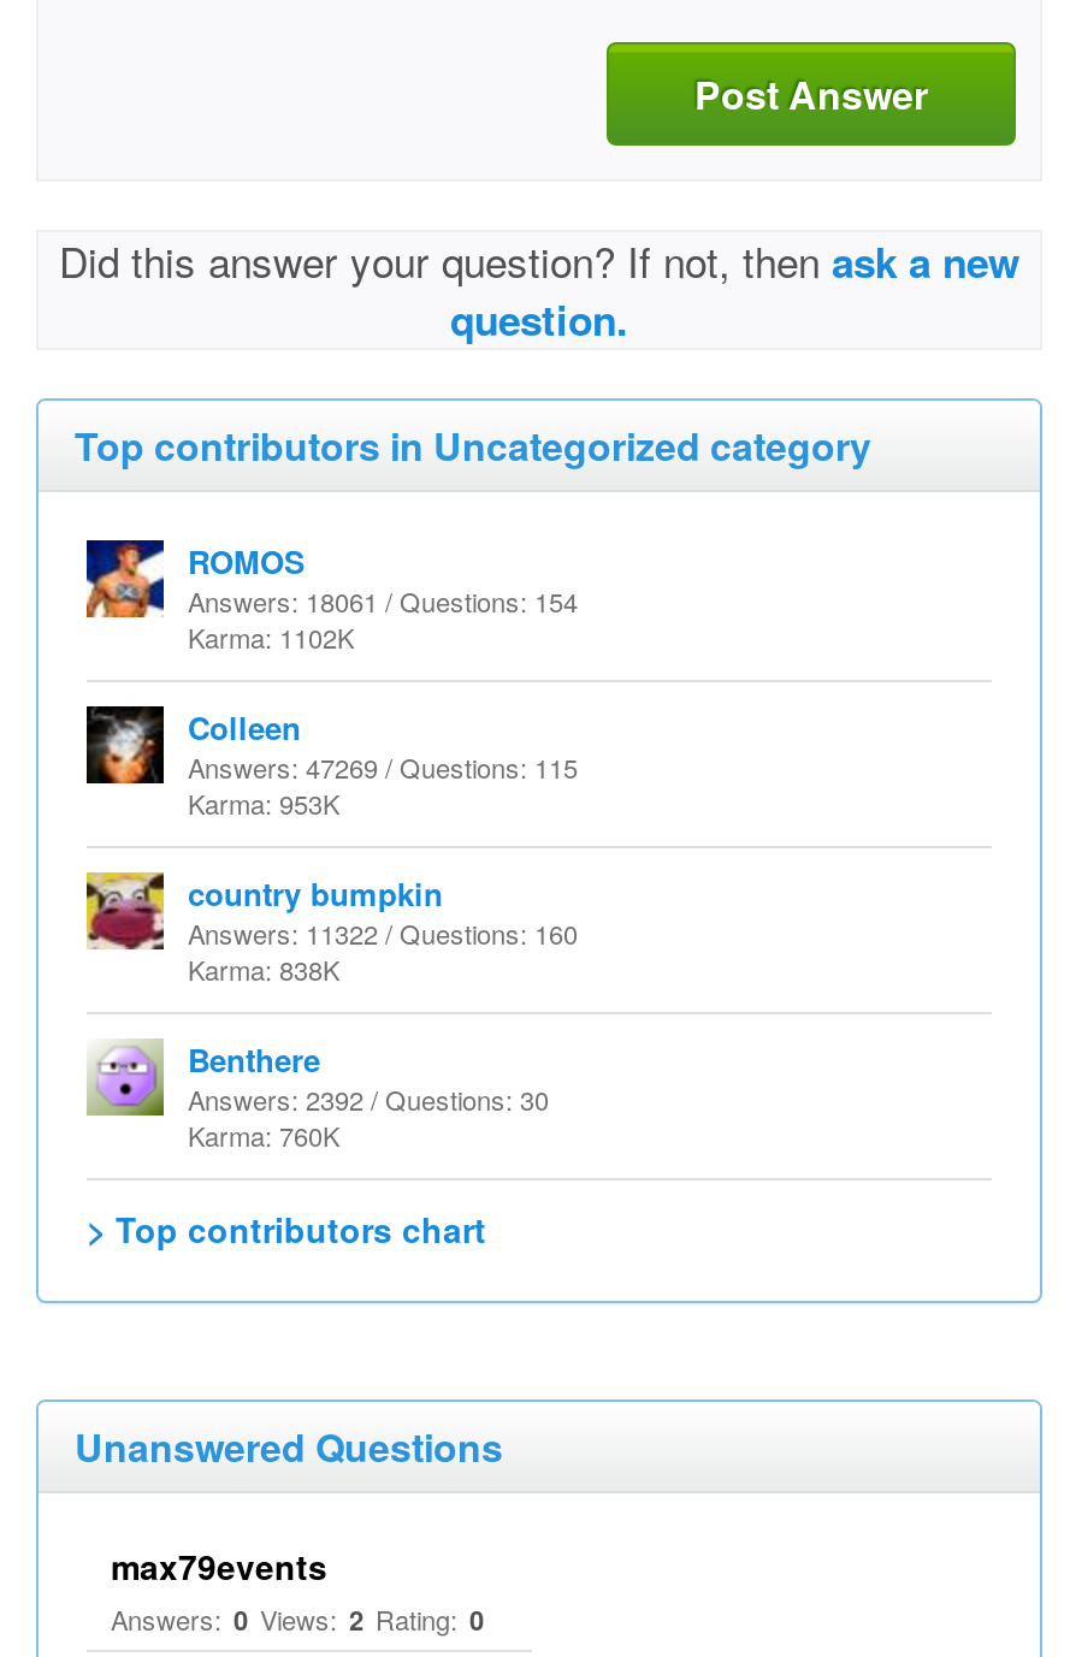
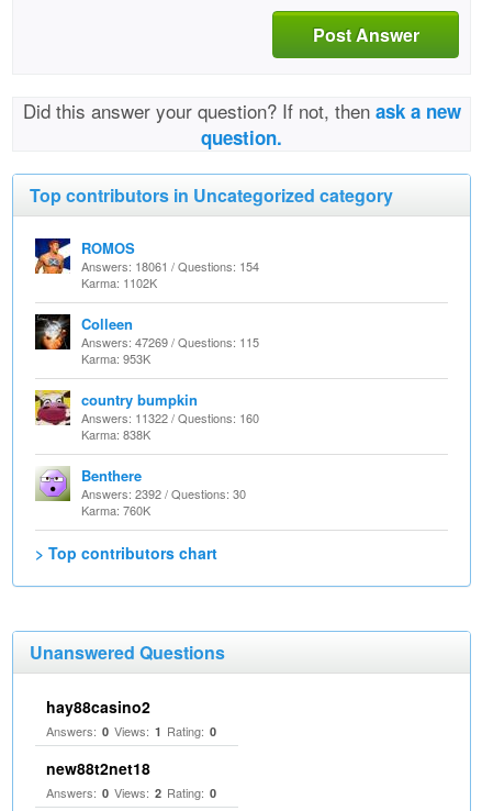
- max79events
+ hay88casino2
+ Answers: 0 Views: 1 Rating: 0
+ new88t2net18
